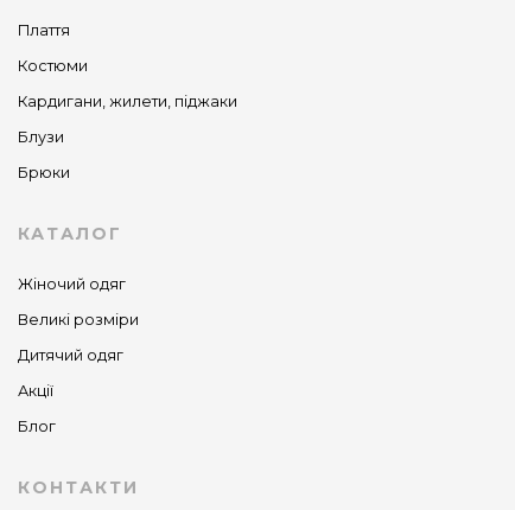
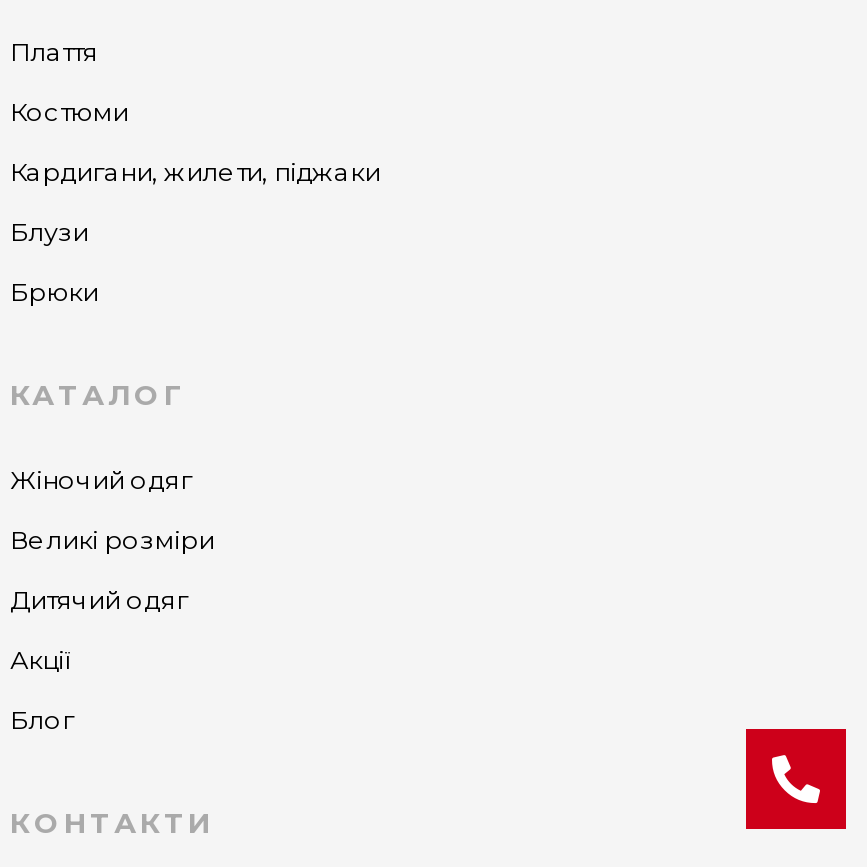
+ [image]
